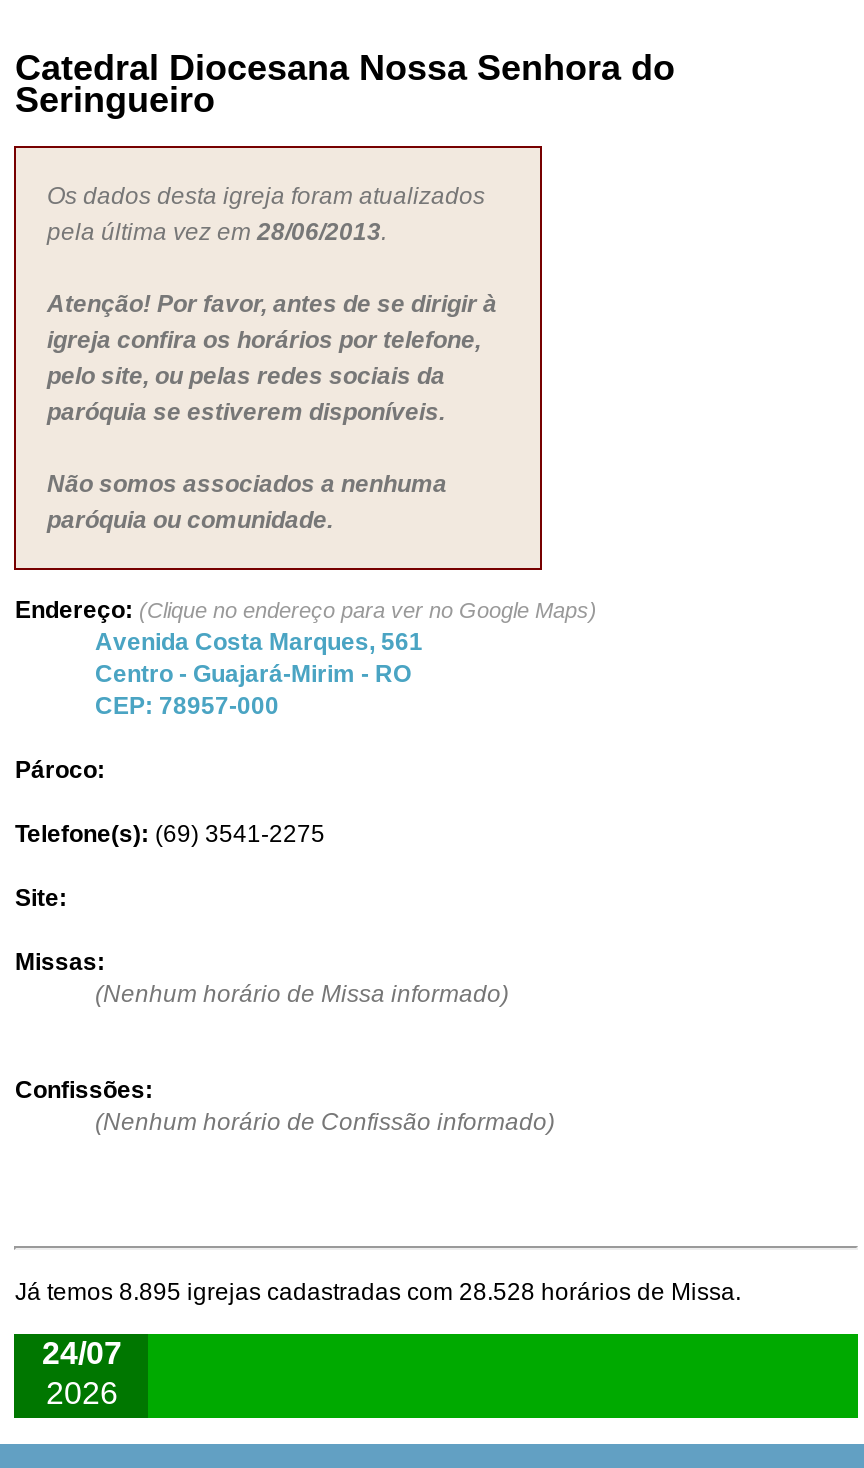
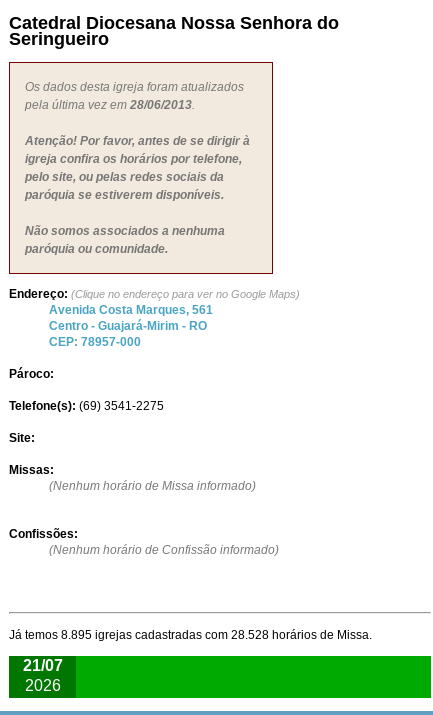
- 24/07
+ 21/07
